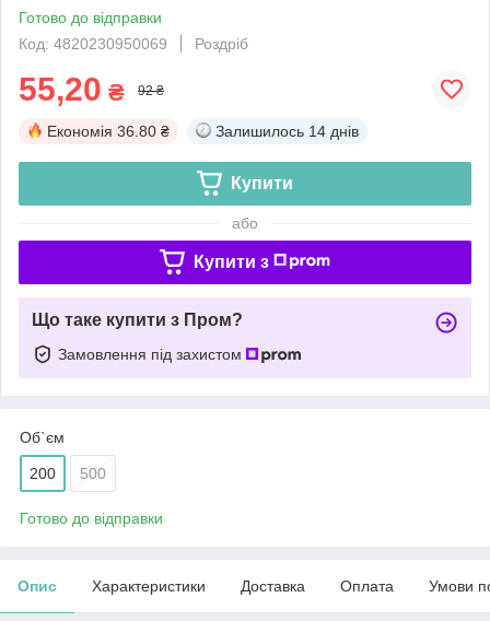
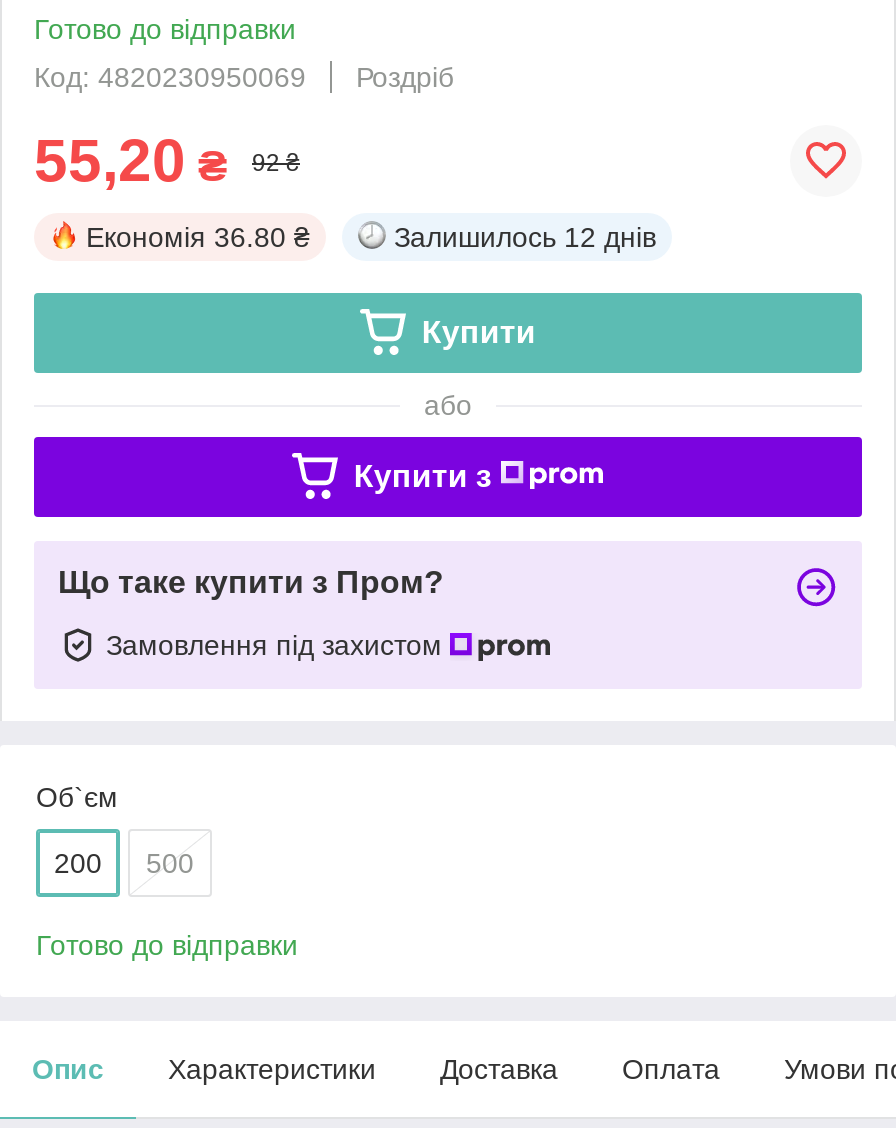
- Залишилось 14 днів
+ Залишилось 12 днів
